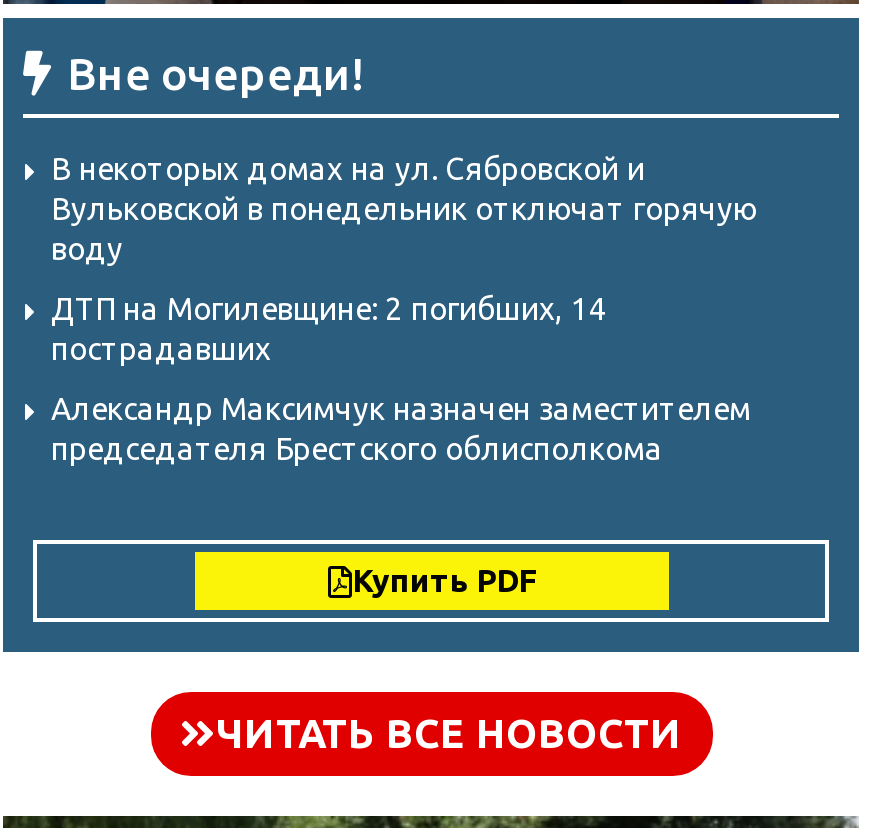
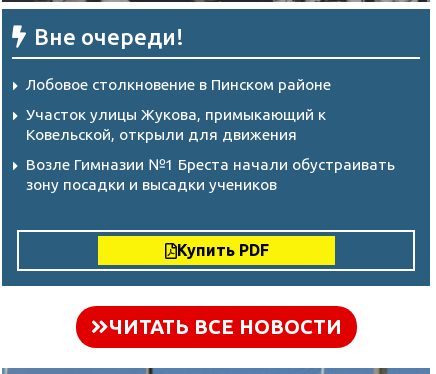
- В некоторых домах на ул. Сябровской и
- Вульковской в понедельник отключат горячую
- воду
+ Лобовое столкновение в Пинском районе

- ДТП на Могилевщине: 2 погибших, 14
- пострадавших
+ Участок улицы Жукова, примыкающий к
+ Ковельской, открыли для движения

- Александр Максимчук назначен заместителем
- председателя Брестского облисполкома
+ Возле Гимназии №1 Бреста начали обустраивать
+ зону посадки и высадки учеников
